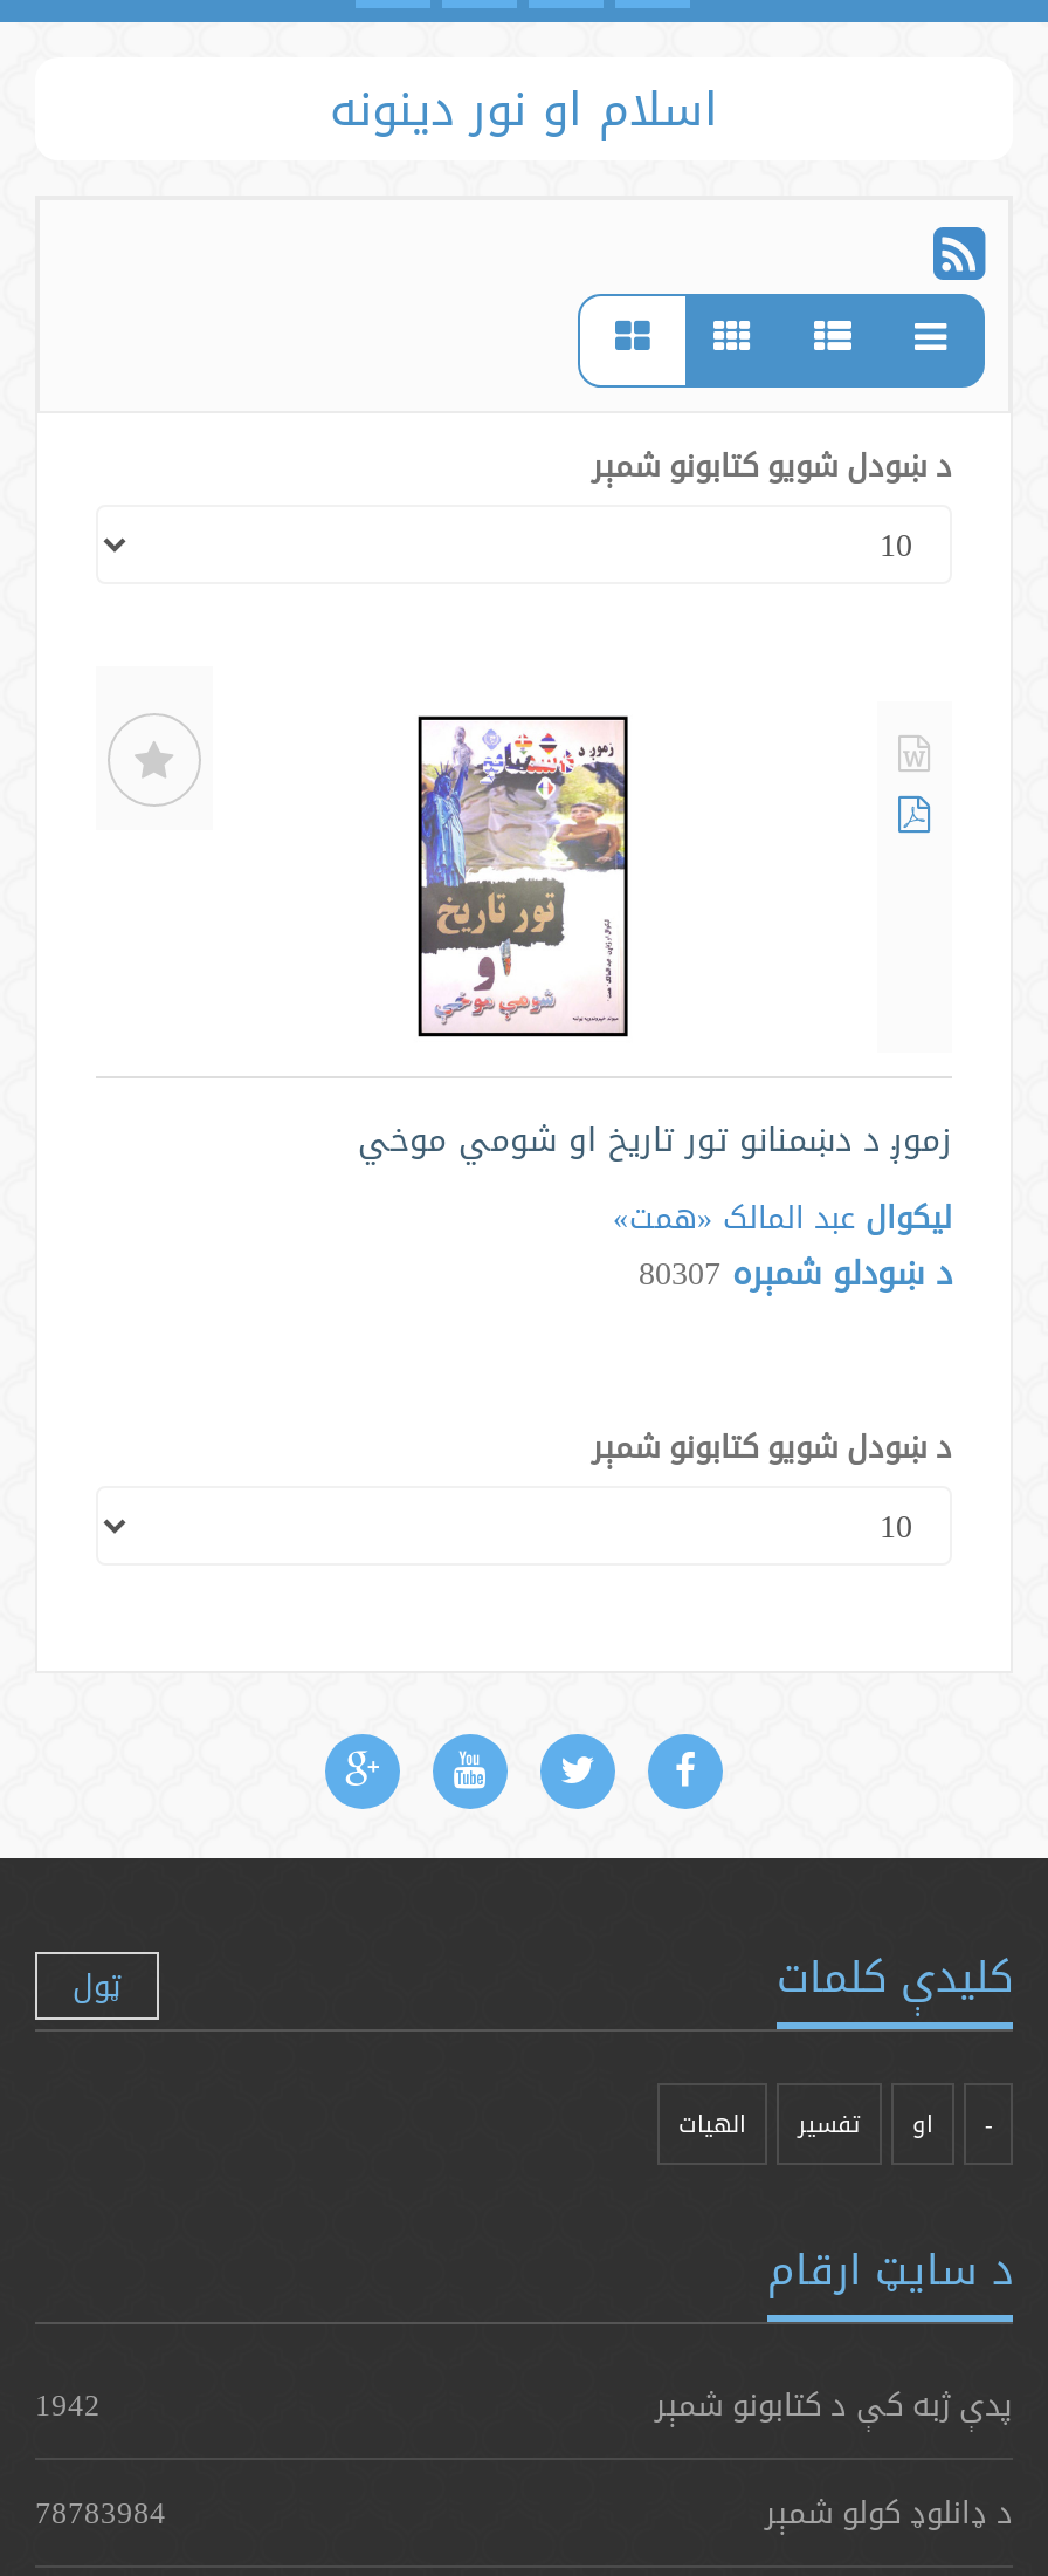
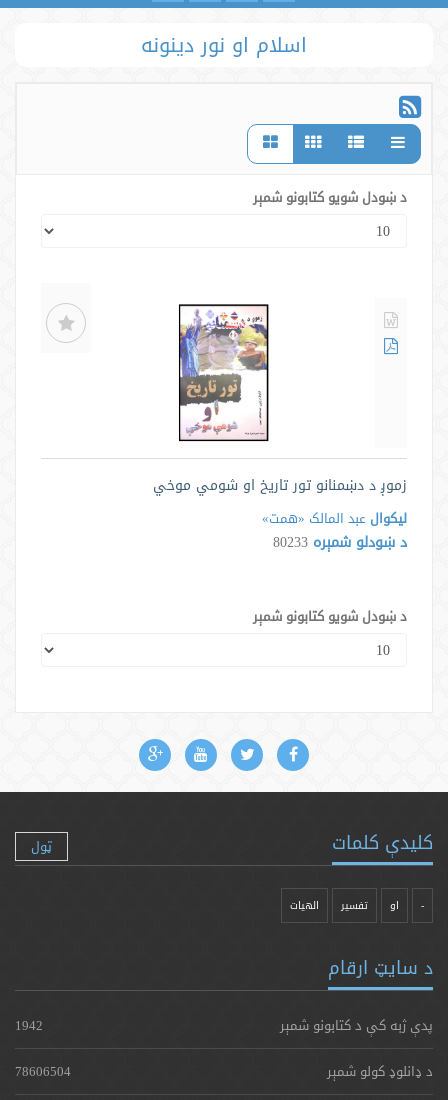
- د ښودلو شمېره 80307
+ د ښودلو شمېره 80233

- 78783984
+ 78606504
